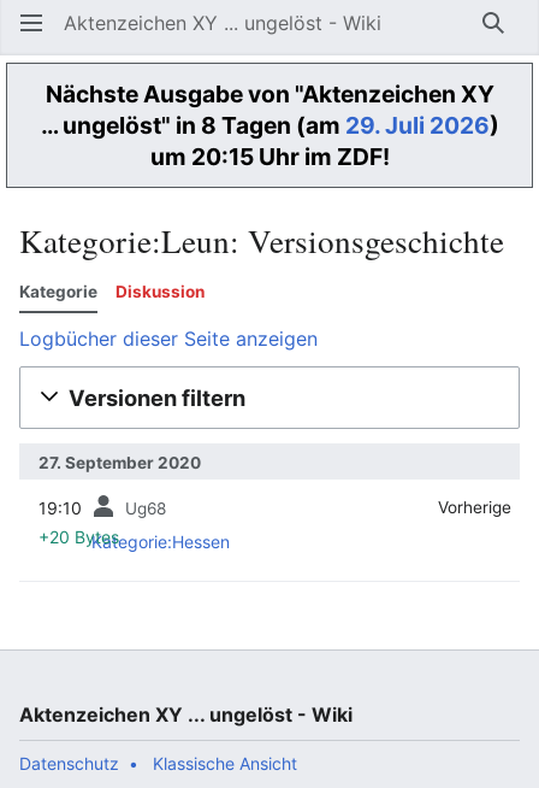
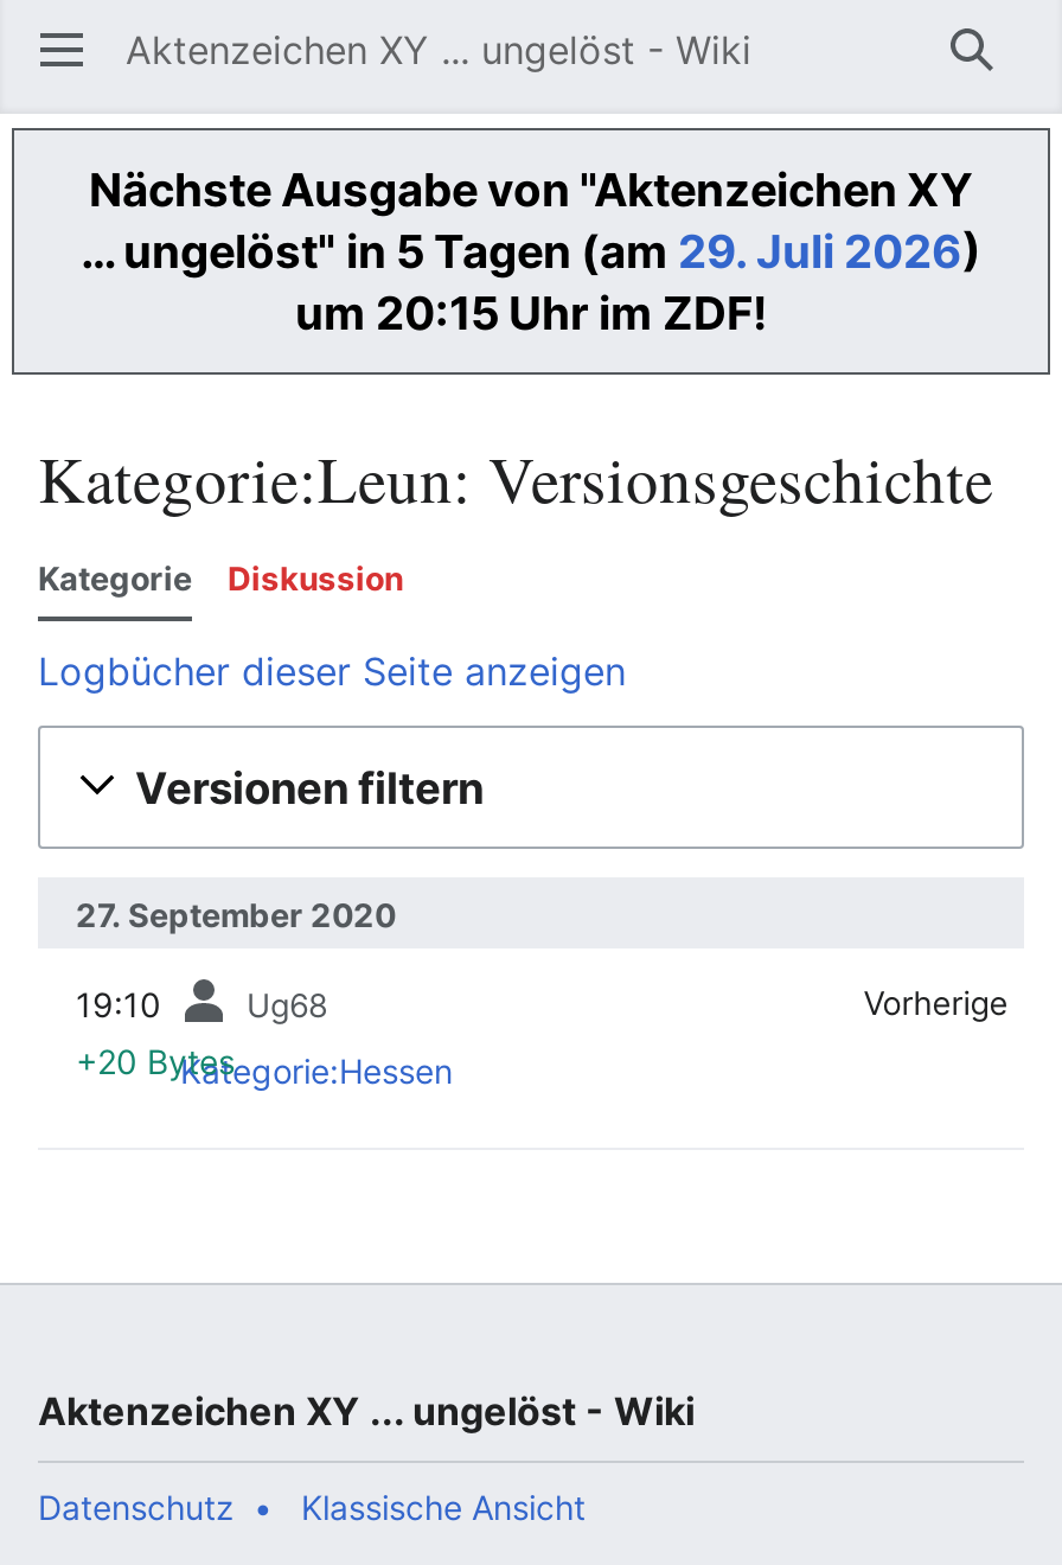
- … ungelöst" in 8 Tagen (am 29. Juli 2026)
+ … ungelöst" in 5 Tagen (am 29. Juli 2026)
